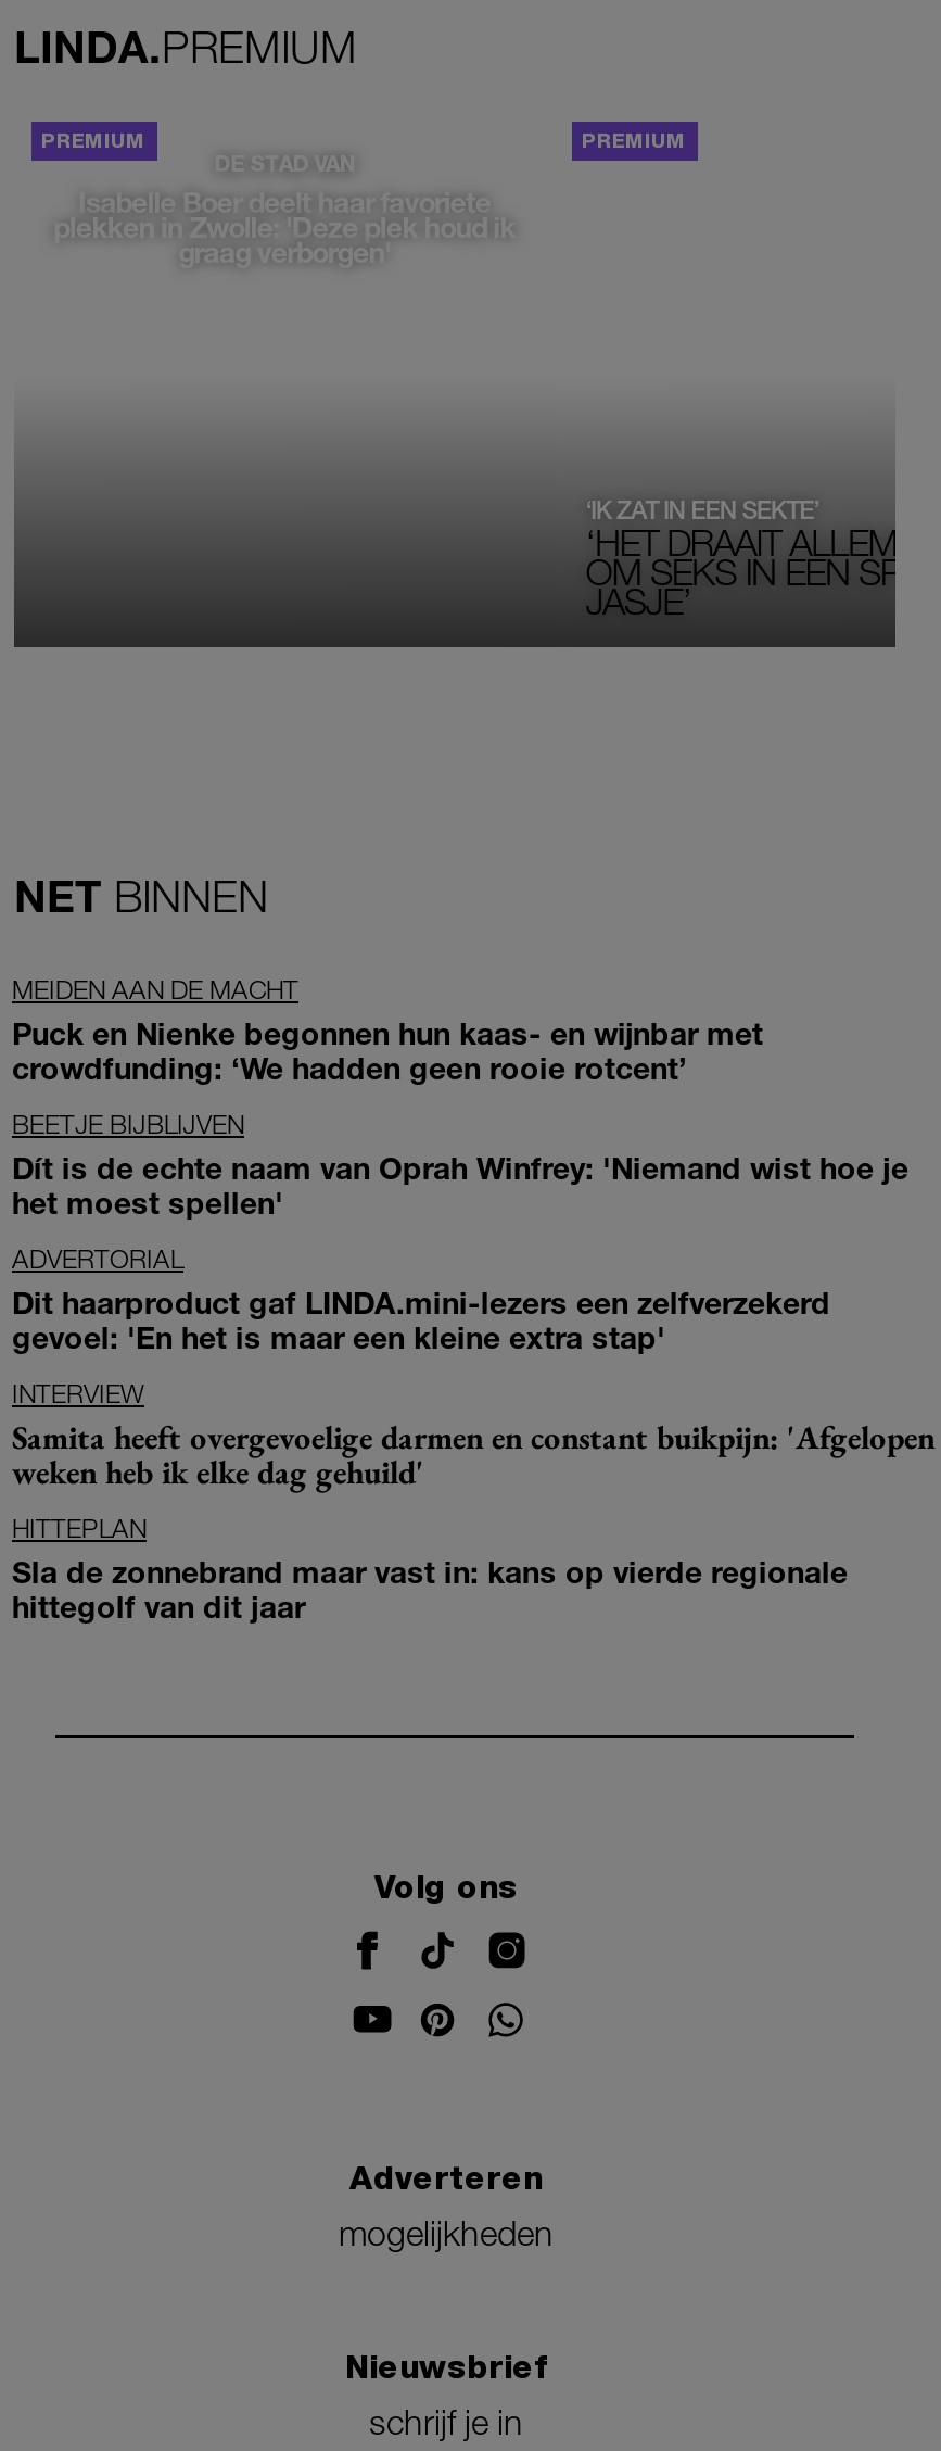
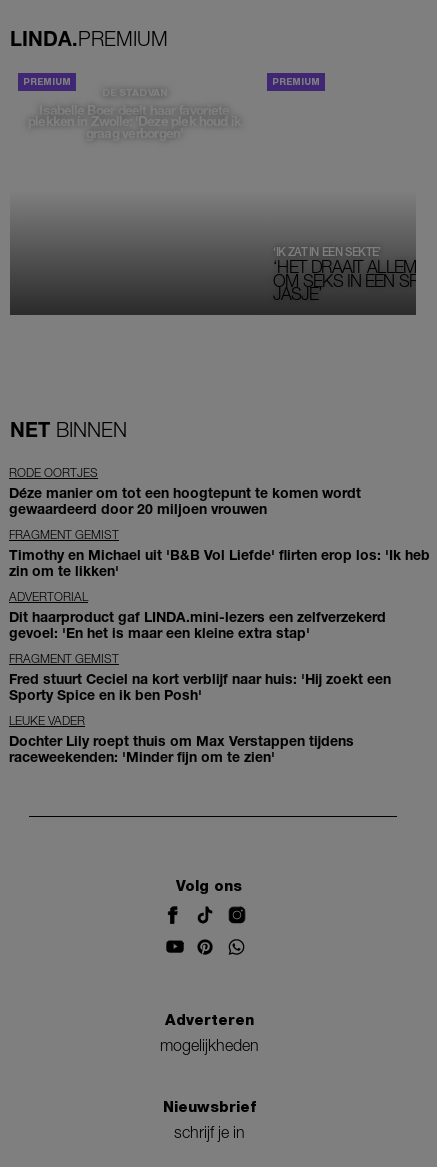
- MEIDEN AAN DE MACHT
- Puck en Nienke begonnen hun kaas- en wijnbar met
- crowdfunding: ‘We hadden geen rooie rotcent’
+ RODE OORTJES
+ Déze manier om tot een hoogtepunt te komen wordt
+ gewaardeerd door 20 miljoen vrouwen

- BEETJE BIJBLIJVEN
- Dít is de echte naam van Oprah Winfrey: 'Niemand wist hoe je
- het moest spellen'
+ FRAGMENT GEMIST
+ Timothy en Michael uit 'B&B Vol Liefde' flirten erop los: 'Ik heb
+ zin om te likken'

- INTERVIEW
- Samita heeft overgevoelige darmen en constant buikpijn: 'Afgelopen
- weken heb ik elke dag gehuild'
+ FRAGMENT GEMIST
+ Fred stuurt Ceciel na kort verblijf naar huis: 'Hij zoekt een
+ Sporty Spice en ik ben Posh'

- HITTEPLAN
- Sla de zonnebrand maar vast in: kans op vierde regionale
- hittegolf van dit jaar
+ LEUKE VADER
+ Dochter Lily roept thuis om Max Verstappen tijdens
+ raceweekenden: 'Minder fijn om te zien'
